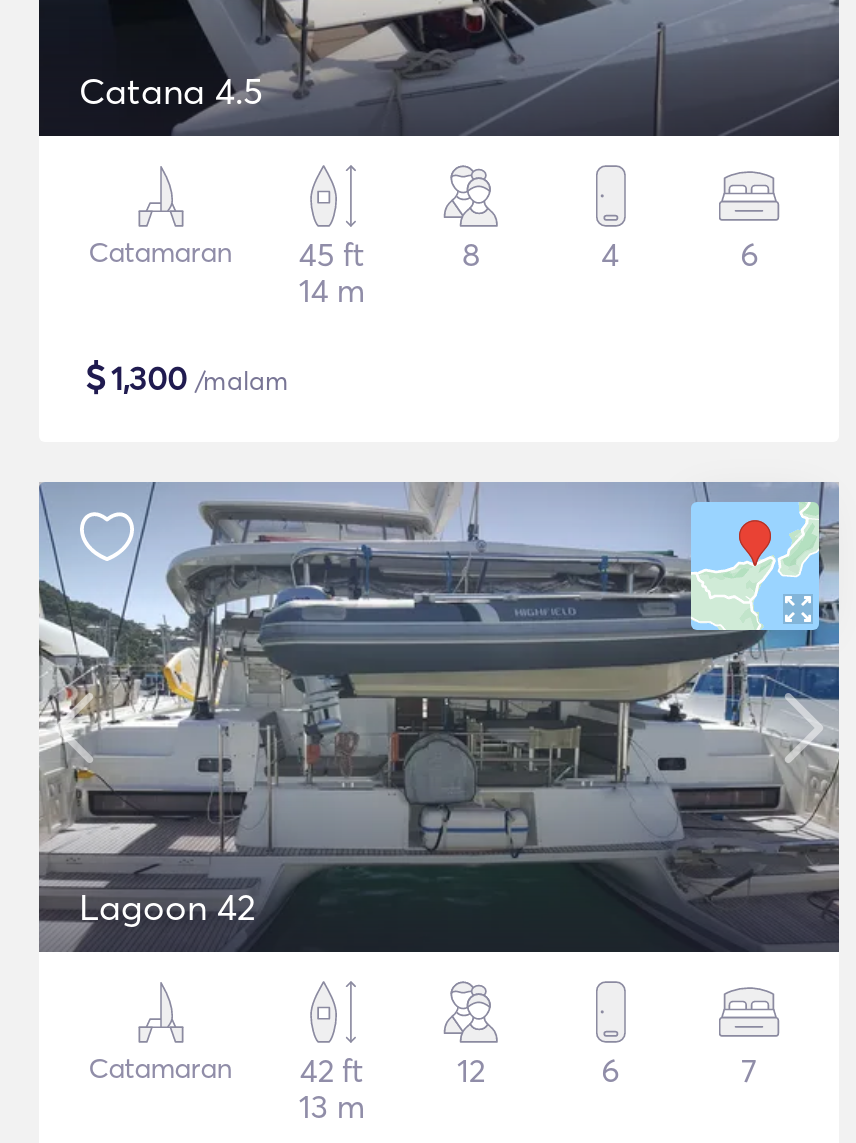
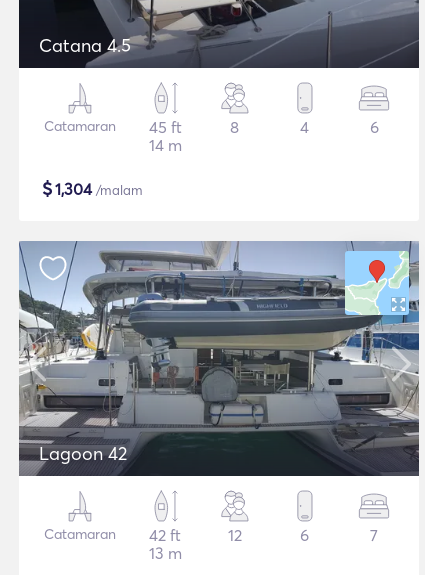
- $1,300 /malam
+ $1,304 /malam
